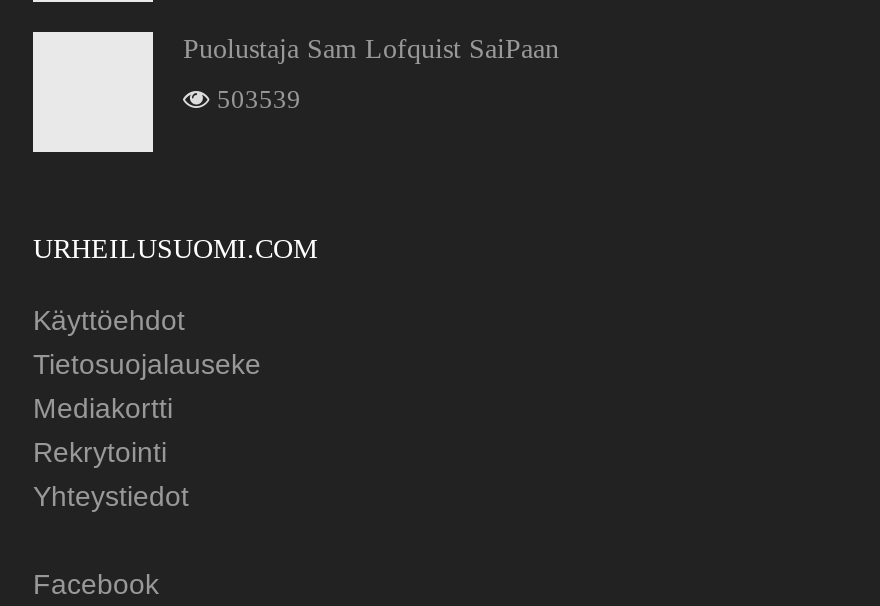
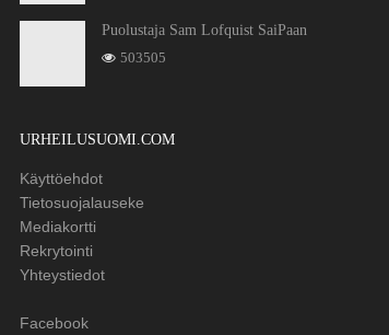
- 503539
+ 503505
